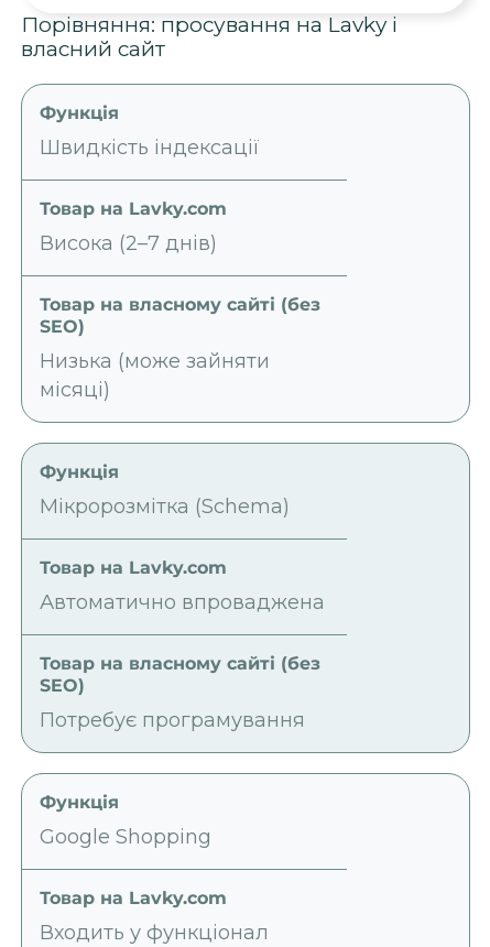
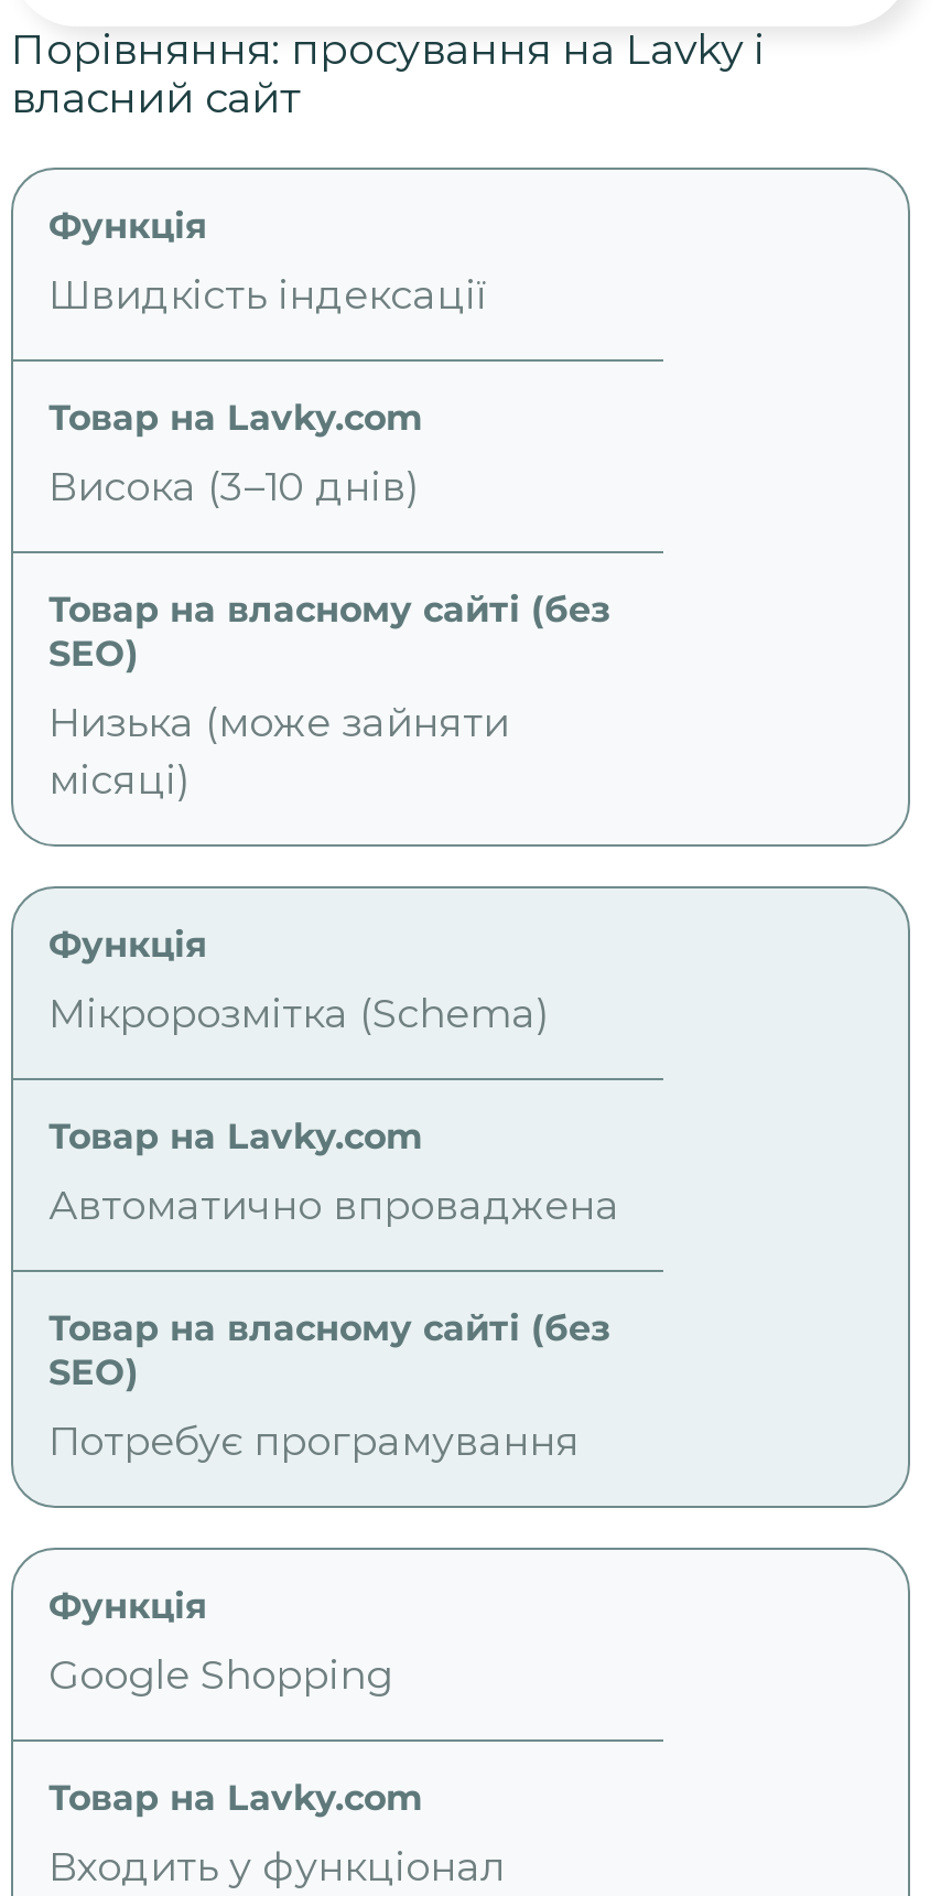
- Висока (2–7 днів)
+ Висока (3–10 днів)
